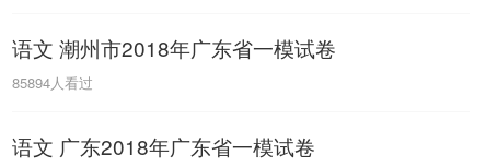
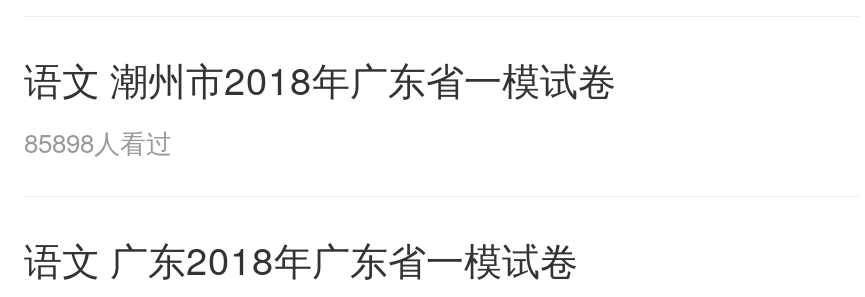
- 85894人看过
+ 85898人看过
